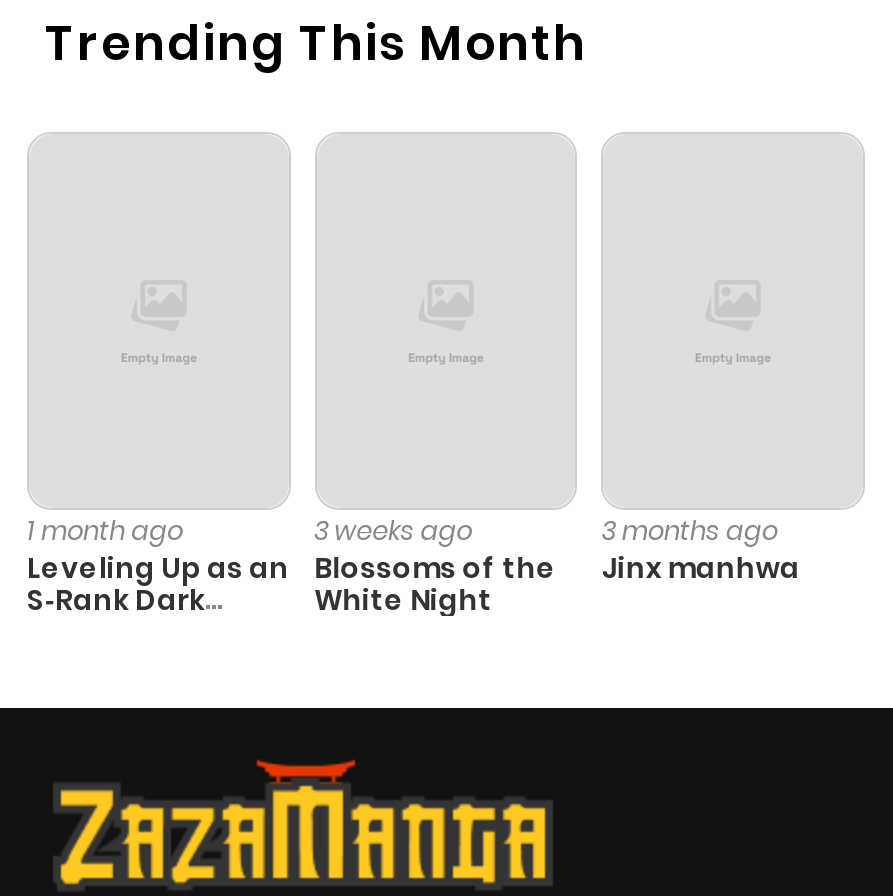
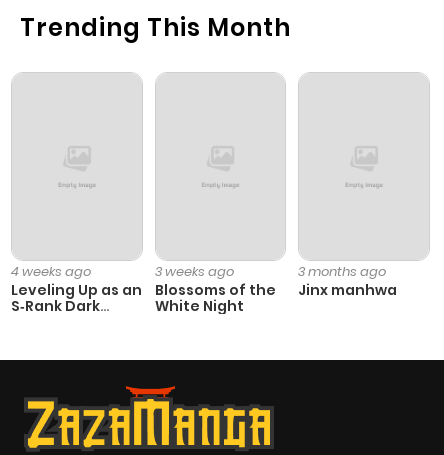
- 1 month ago
+ 4 weeks ago
